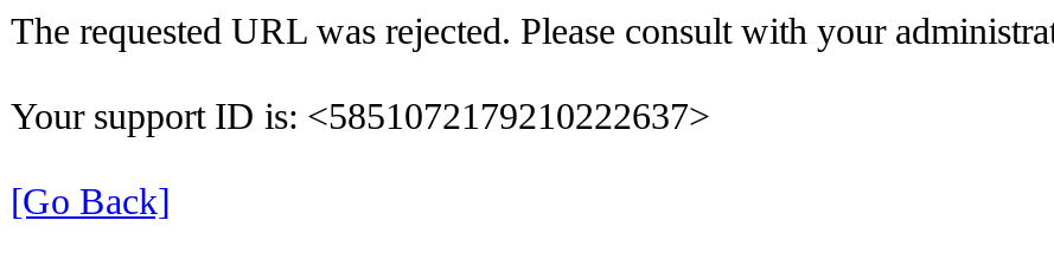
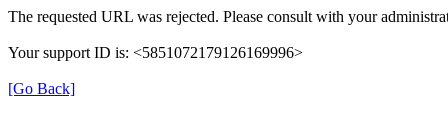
- Your support ID is: <5851072179210222637>
+ Your support ID is: <5851072179126169996>
